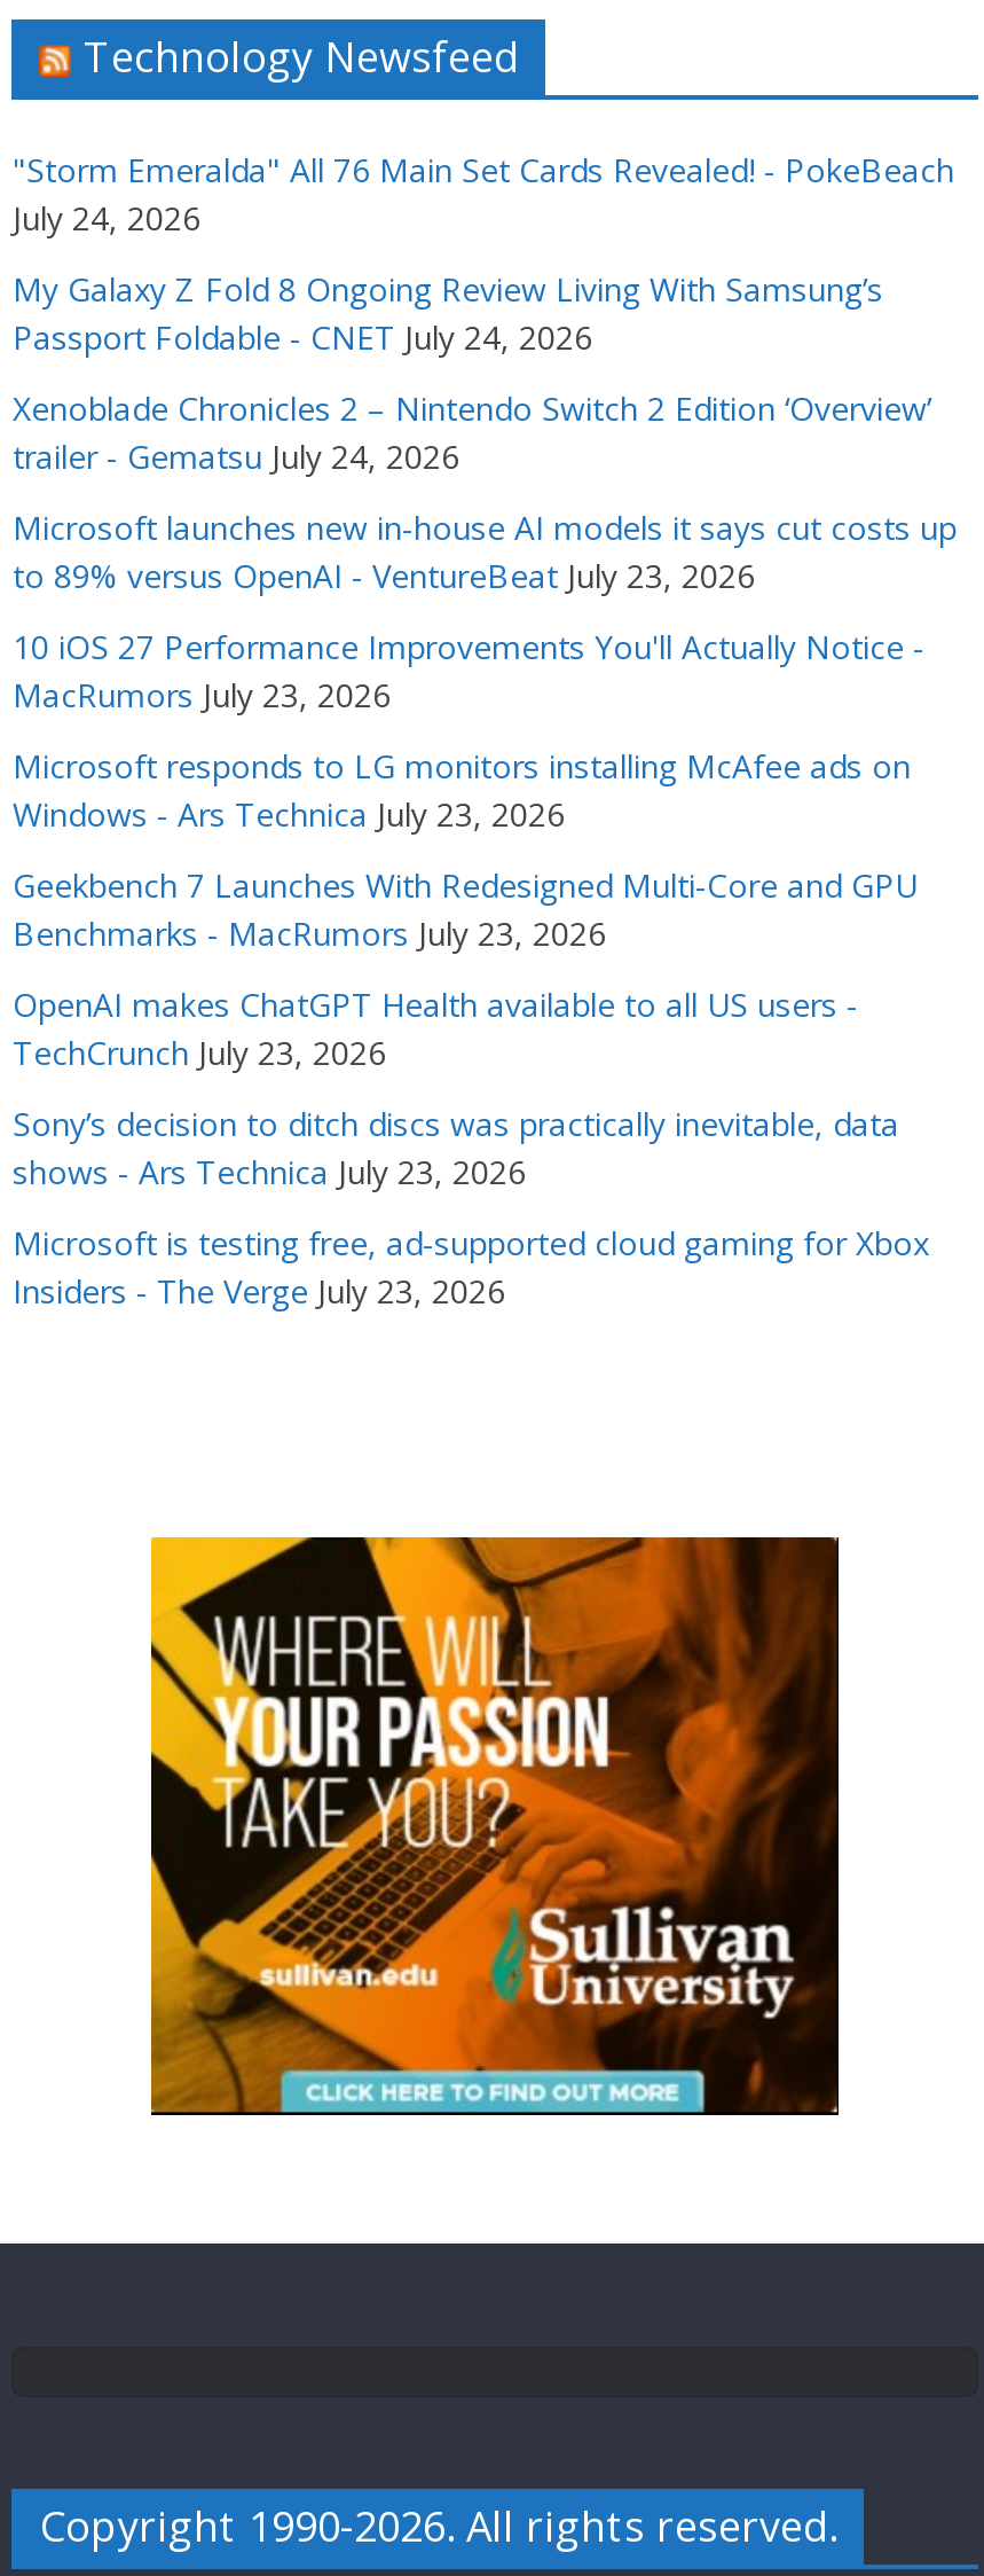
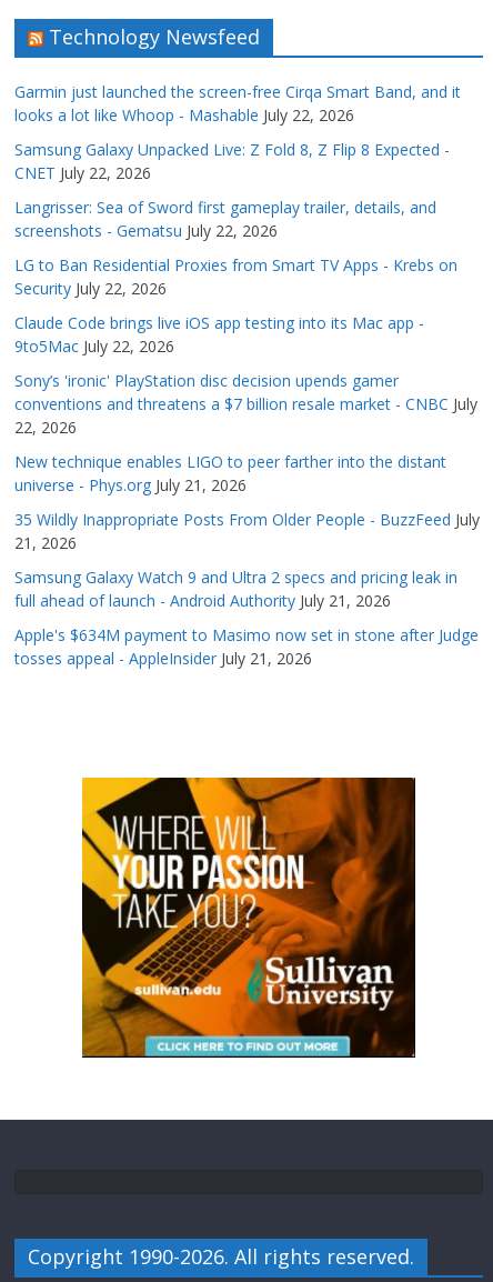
- "Storm Emeralda" All 76 Main Set Cards Revealed! - PokeBeach
- July 24, 2026
+ Garmin just launched the screen-free Cirqa Smart Band, and it
+ looks a lot like Whoop - Mashable July 22, 2026

- My Galaxy Z Fold 8 Ongoing Review Living With Samsung’s
- Passport Foldable - CNET July 24, 2026
+ Samsung Galaxy Unpacked Live: Z Fold 8, Z Flip 8 Expected -
+ CNET July 22, 2026

- Xenoblade Chronicles 2 – Nintendo Switch 2 Edition ‘Overview’
- trailer - Gematsu July 24, 2026
+ Langrisser: Sea of Sword first gameplay trailer, details, and
+ screenshots - Gematsu July 22, 2026

- Microsoft launches new in-house AI models it says cut costs up
- to 89% versus OpenAI - VentureBeat July 23, 2026
+ LG to Ban Residential Proxies from Smart TV Apps - Krebs on
+ Security July 22, 2026

- 10 iOS 27 Performance Improvements You'll Actually Notice -
- MacRumors July 23, 2026
+ Claude Code brings live iOS app testing into its Mac app -
+ 9to5Mac July 22, 2026

- Microsoft responds to LG monitors installing McAfee ads on
- Windows - Ars Technica July 23, 2026
+ Sony’s 'ironic' PlayStation disc decision upends gamer
+ conventions and threatens a $7 billion resale market - CNBC July
+ 22, 2026

- Geekbench 7 Launches With Redesigned Multi-Core and GPU
- Benchmarks - MacRumors July 23, 2026
+ New technique enables LIGO to peer farther into the distant
+ universe - Phys.org July 21, 2026

- OpenAI makes ChatGPT Health available to all US users -
- TechCrunch July 23, 2026
+ 35 Wildly Inappropriate Posts From Older People - BuzzFeed July
+ 21, 2026

- Sony’s decision to ditch discs was practically inevitable, data
- shows - Ars Technica July 23, 2026
+ Samsung Galaxy Watch 9 and Ultra 2 specs and pricing leak in
+ full ahead of launch - Android Authority July 21, 2026

- Microsoft is testing free, ad-supported cloud gaming for Xbox
- Insiders - The Verge July 23, 2026
+ Apple's $634M payment to Masimo now set in stone after Judge
+ tosses appeal - AppleInsider July 21, 2026
